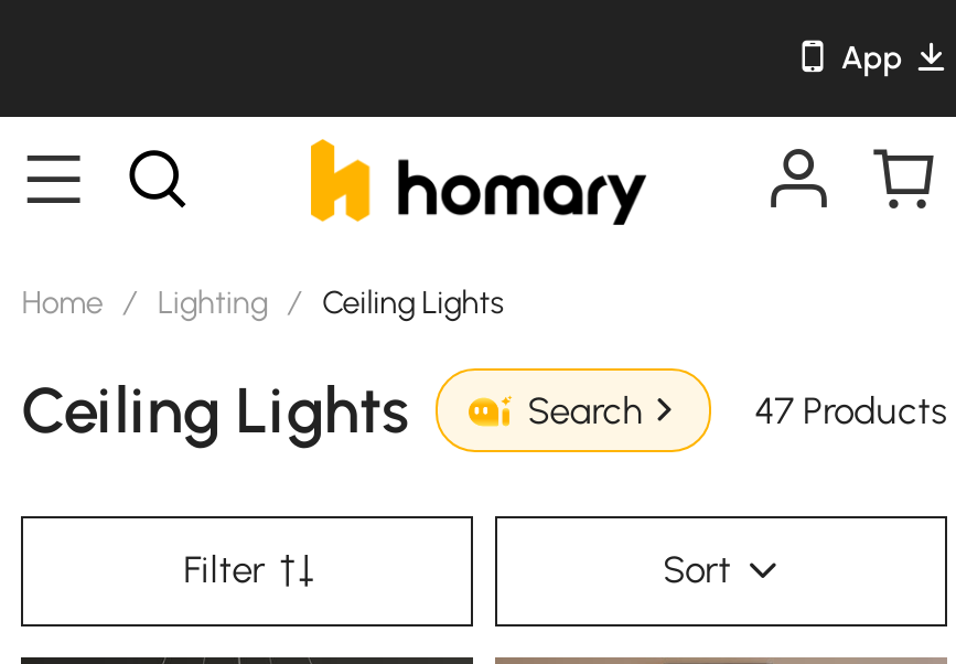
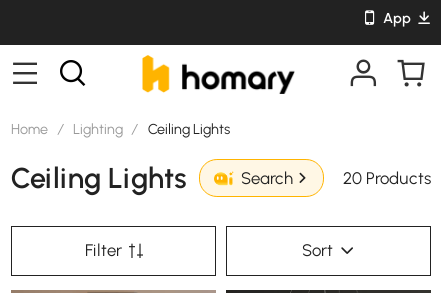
- 47 Products
+ 20 Products
